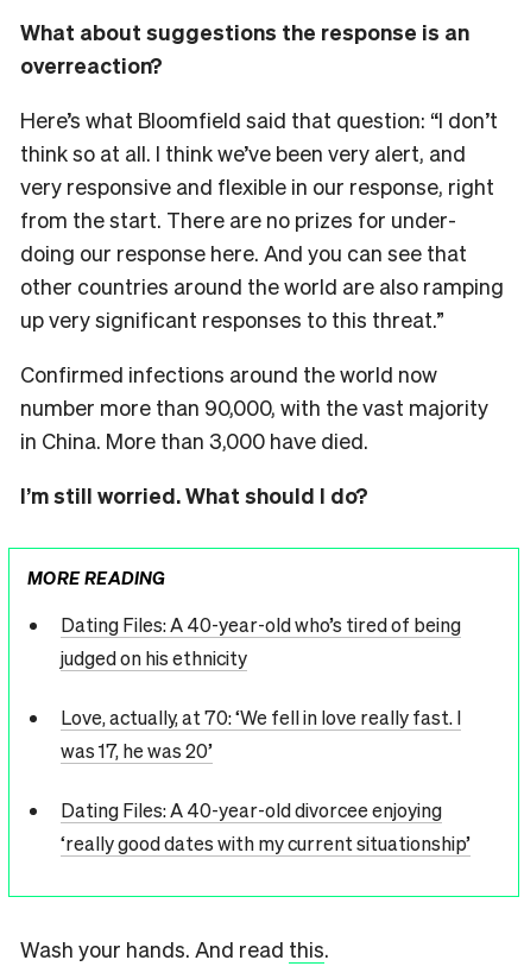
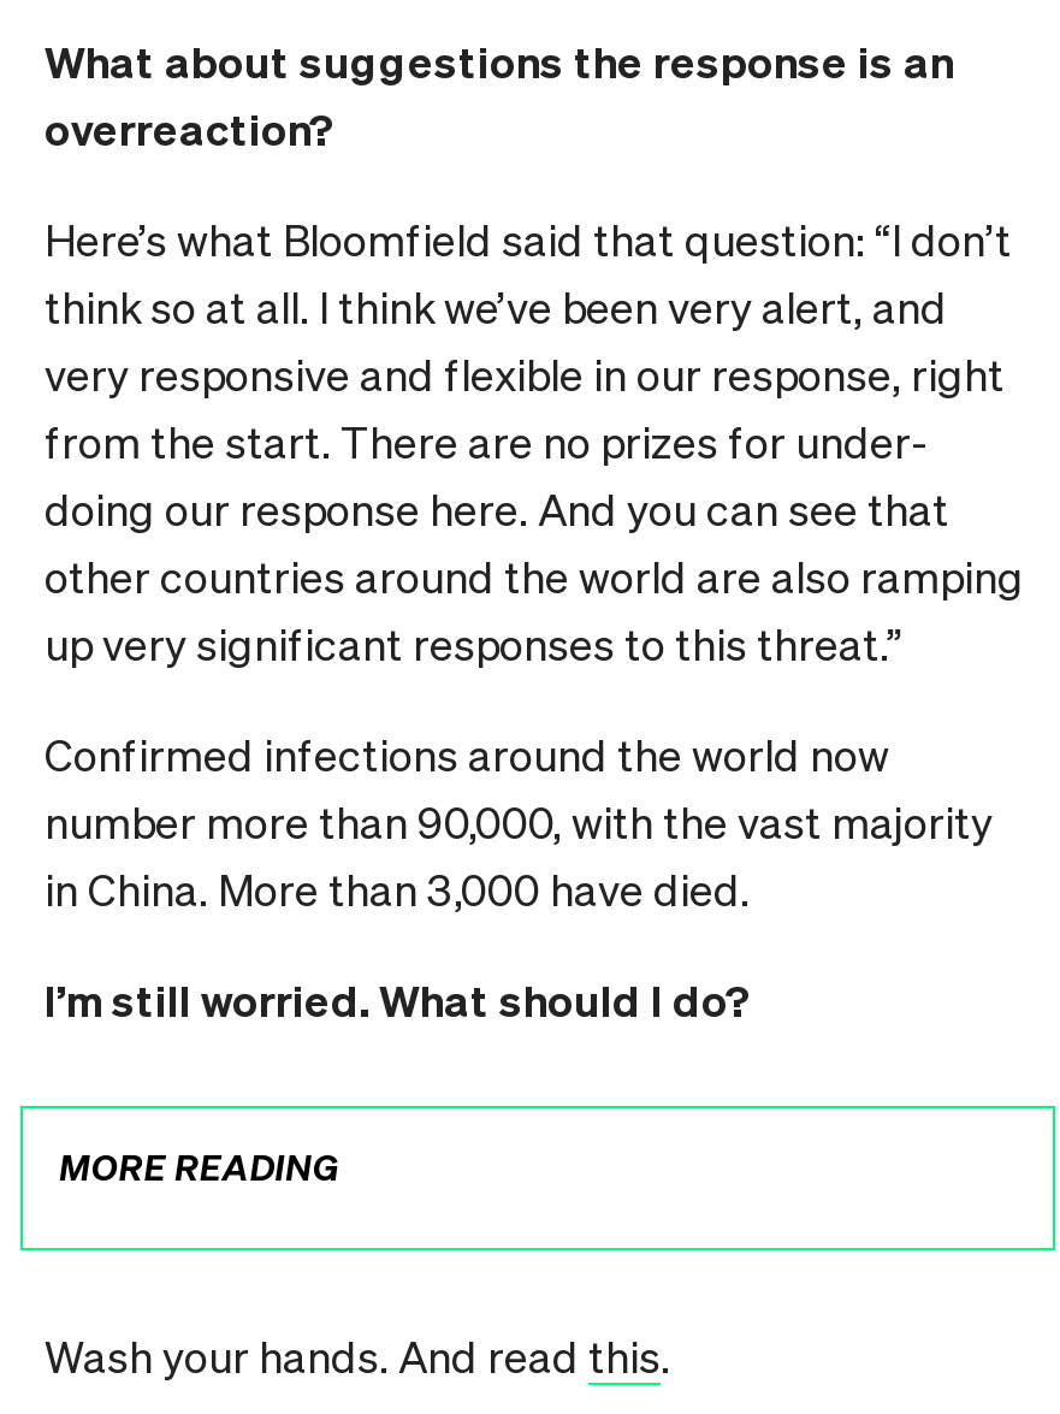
- Dating Files: A 40-year-old who’s tired of being
- judged on his ethnicity
- Love, actually, at 70: ‘We fell in love really fast. I
- was 17, he was 20’
- Dating Files: A 40-year-old divorcee enjoying
- ‘really good dates with my current situationship’
